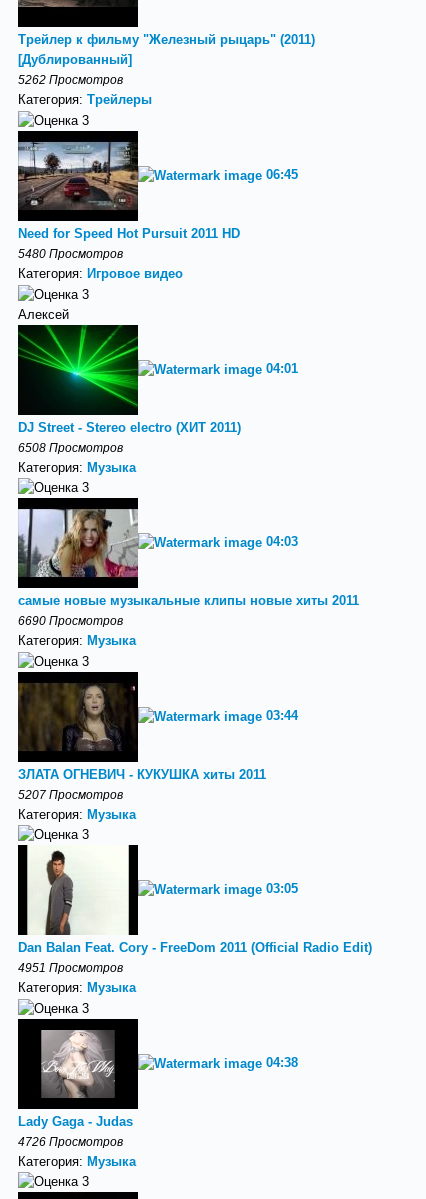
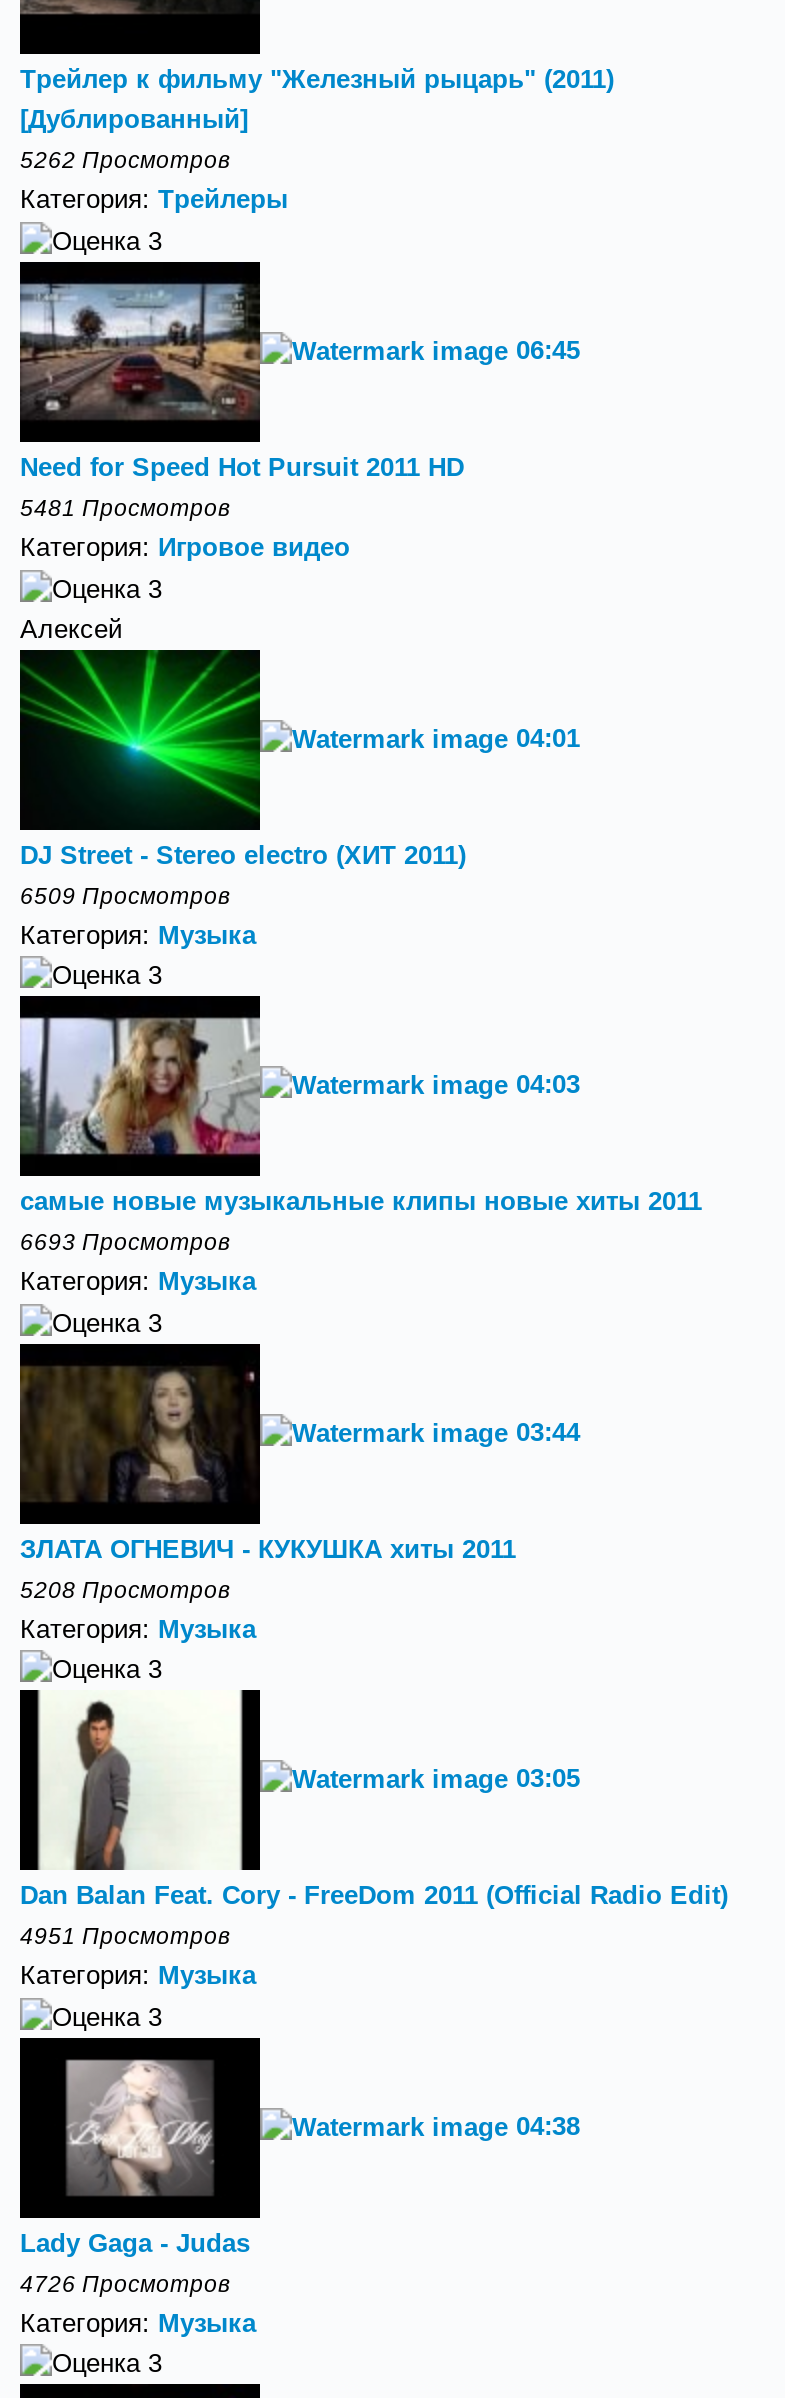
- 5480 Просмотров
+ 5481 Просмотров

- 6508 Просмотров
+ 6509 Просмотров

- 6690 Просмотров
+ 6693 Просмотров

- 5207 Просмотров
+ 5208 Просмотров
